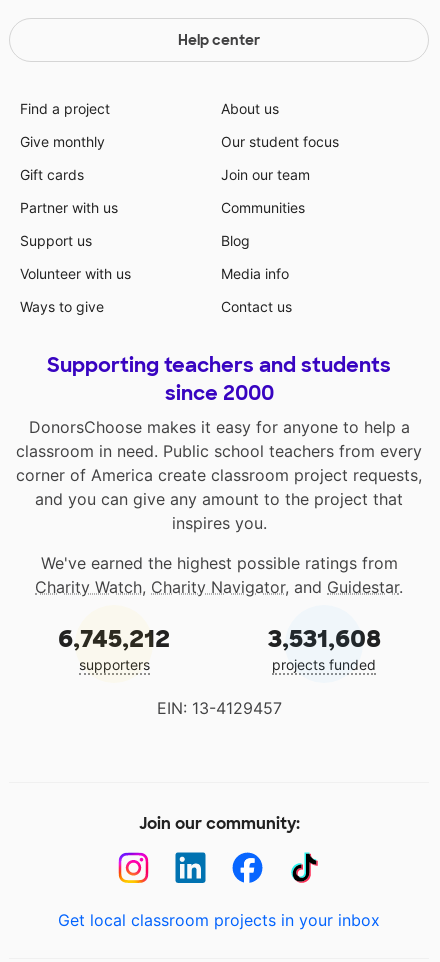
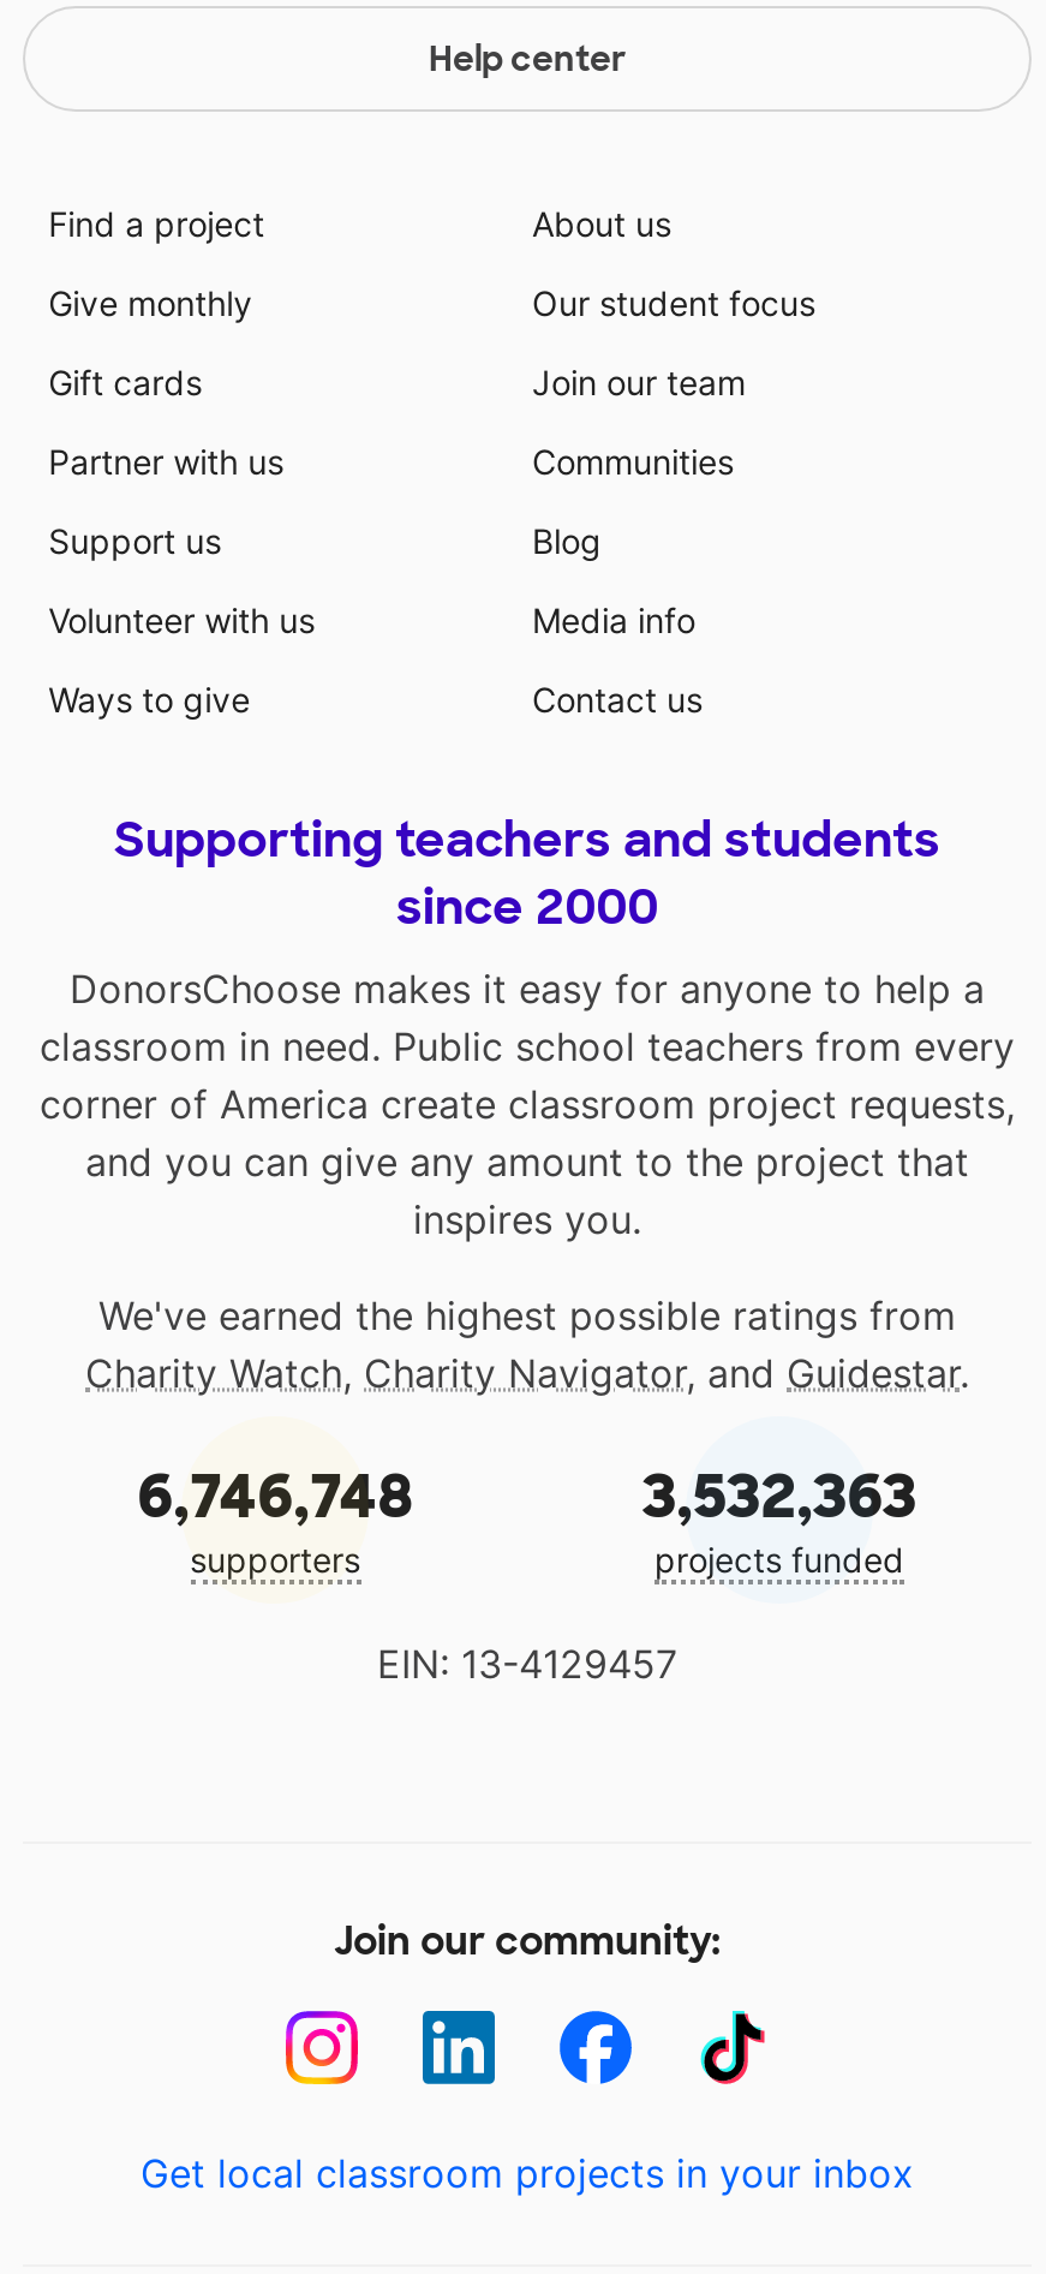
- 6,745,212
+ 6,746,748

- 3,531,608
+ 3,532,363
